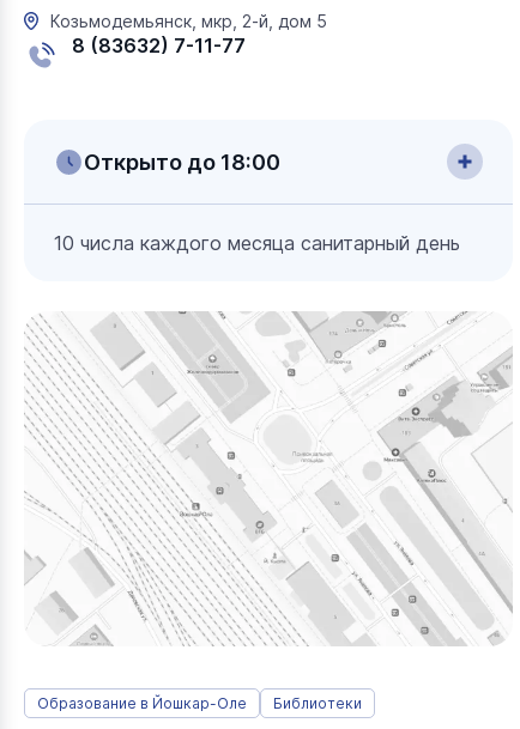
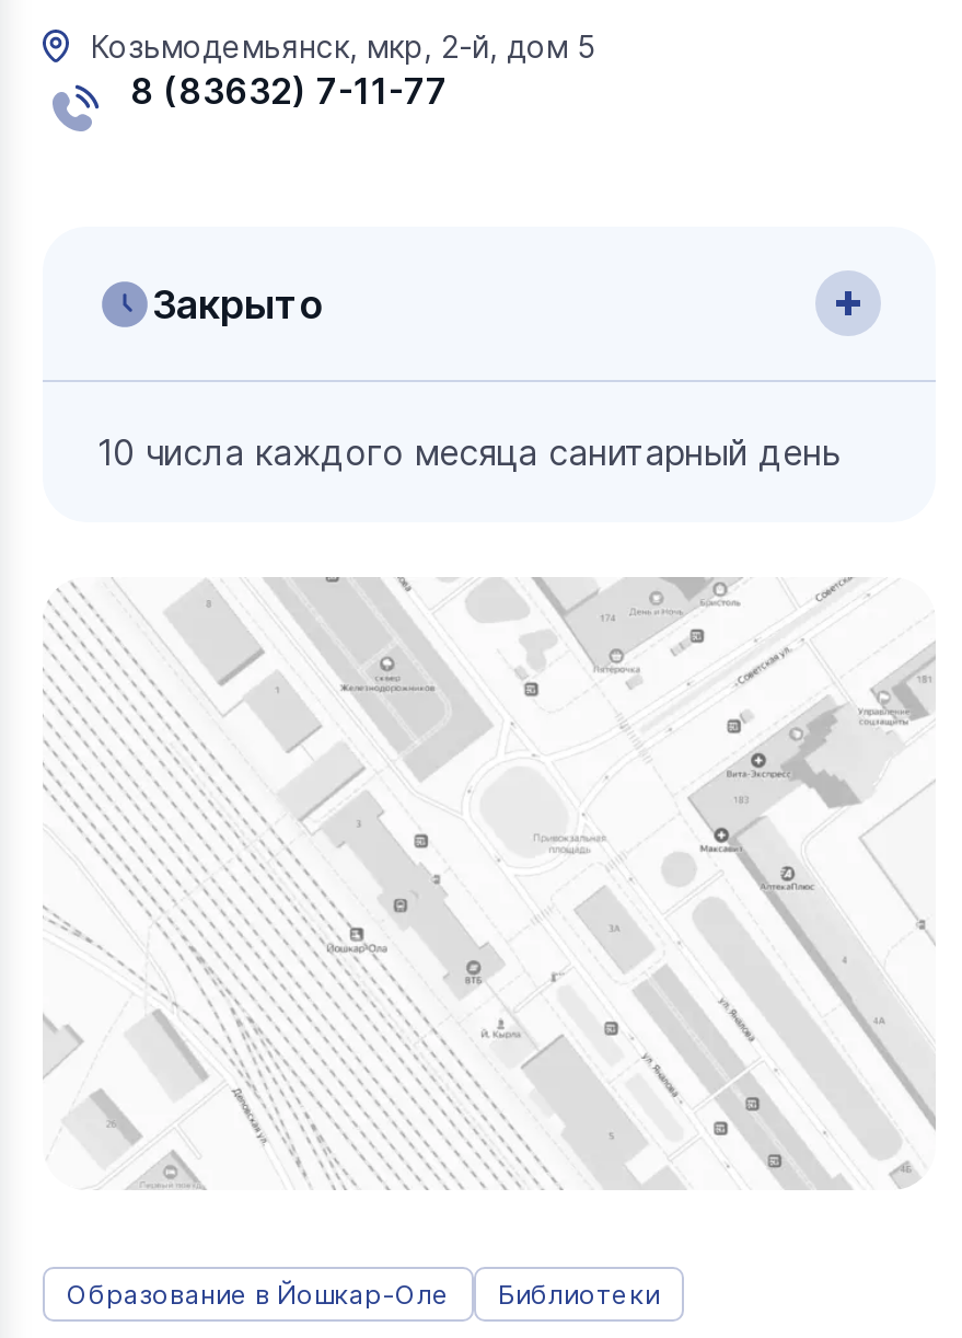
- Открыто до 18:00
+ Закрыто
